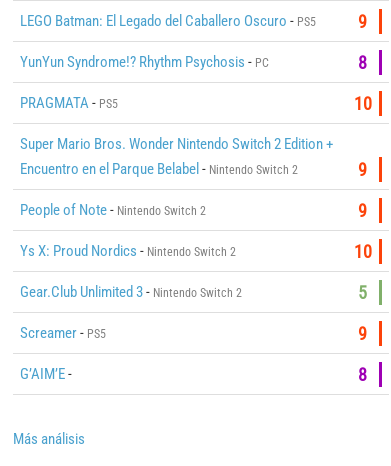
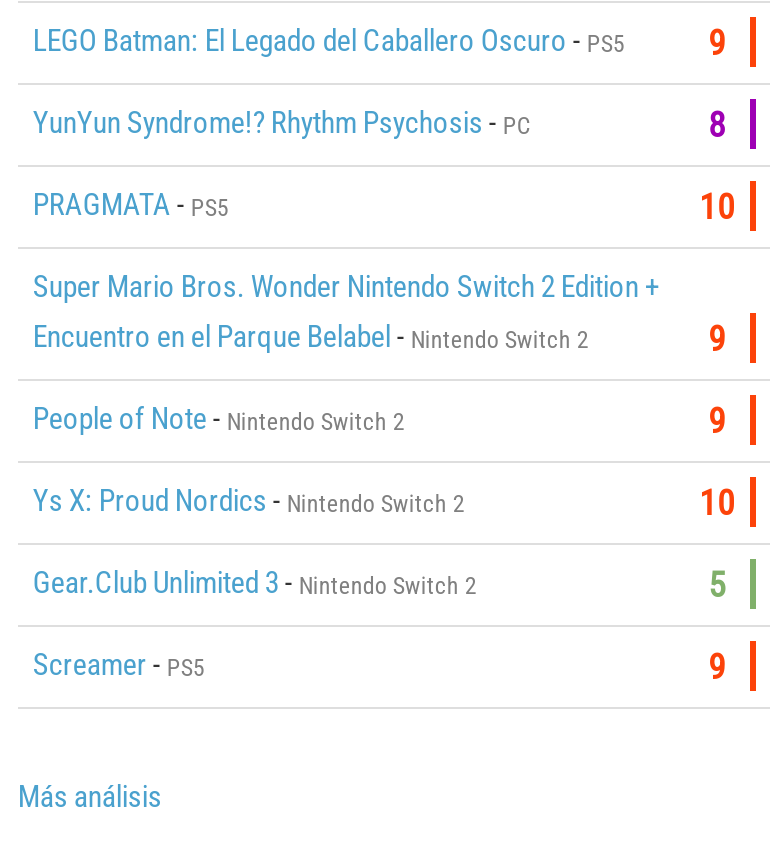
- G’AIM’E-
- 8
